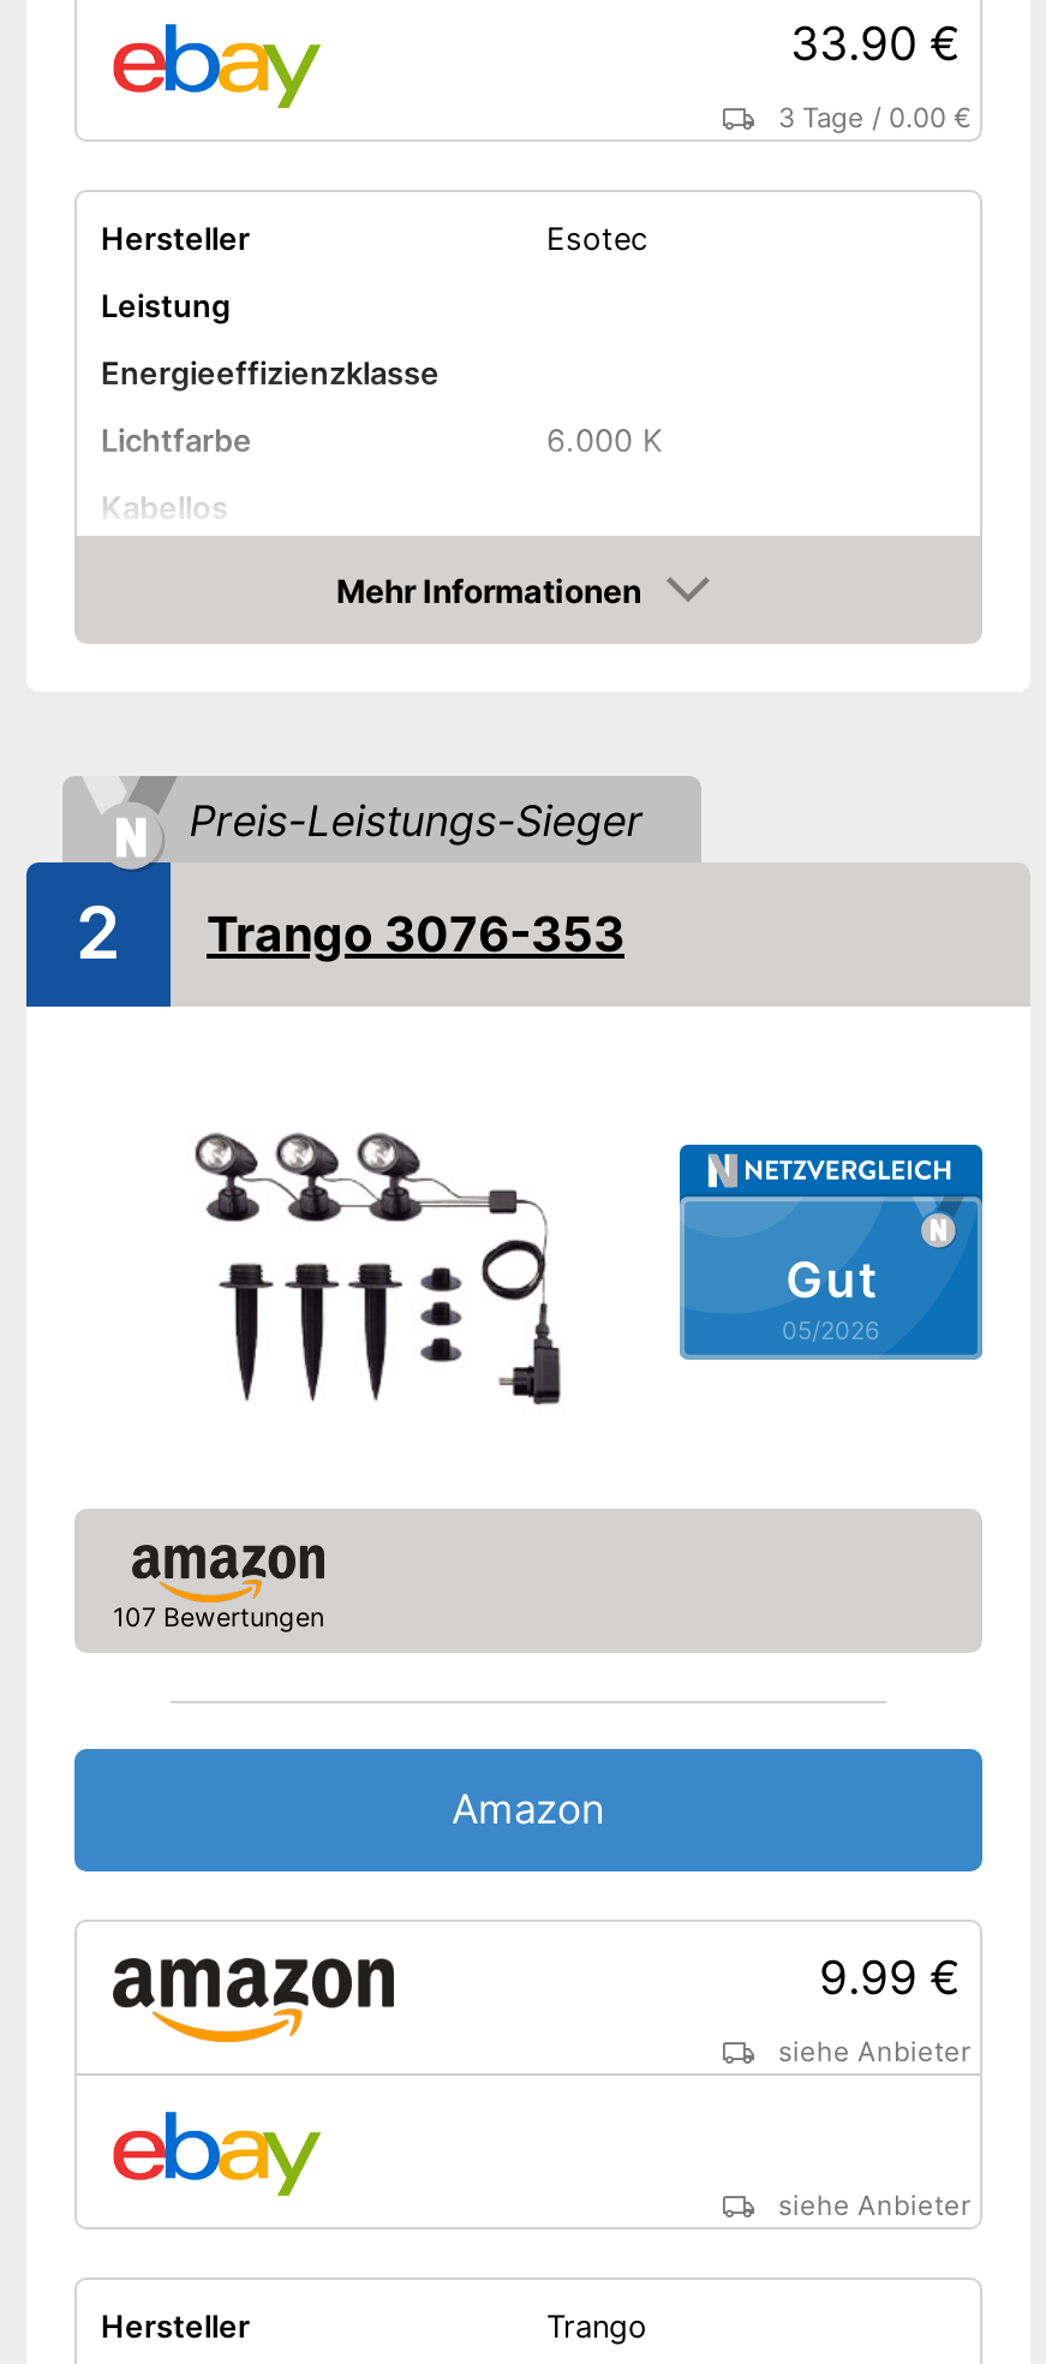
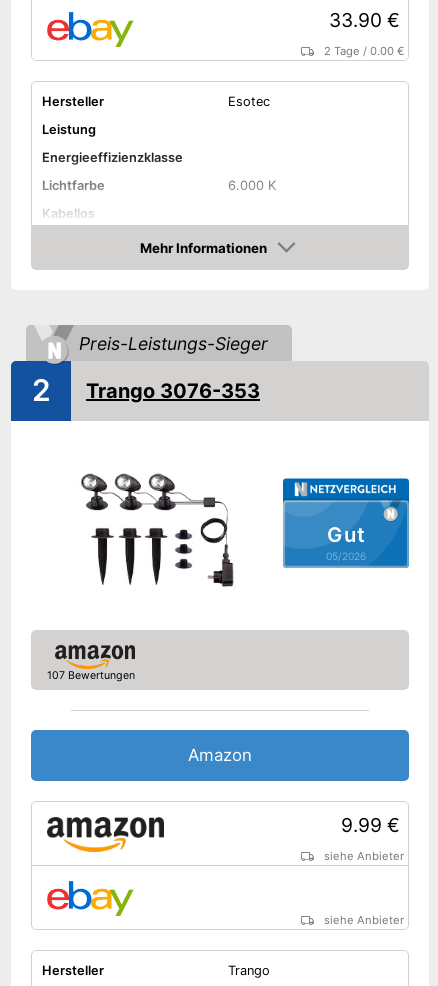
- 3 Tage / 0.00 €
+ 2 Tage / 0.00 €
